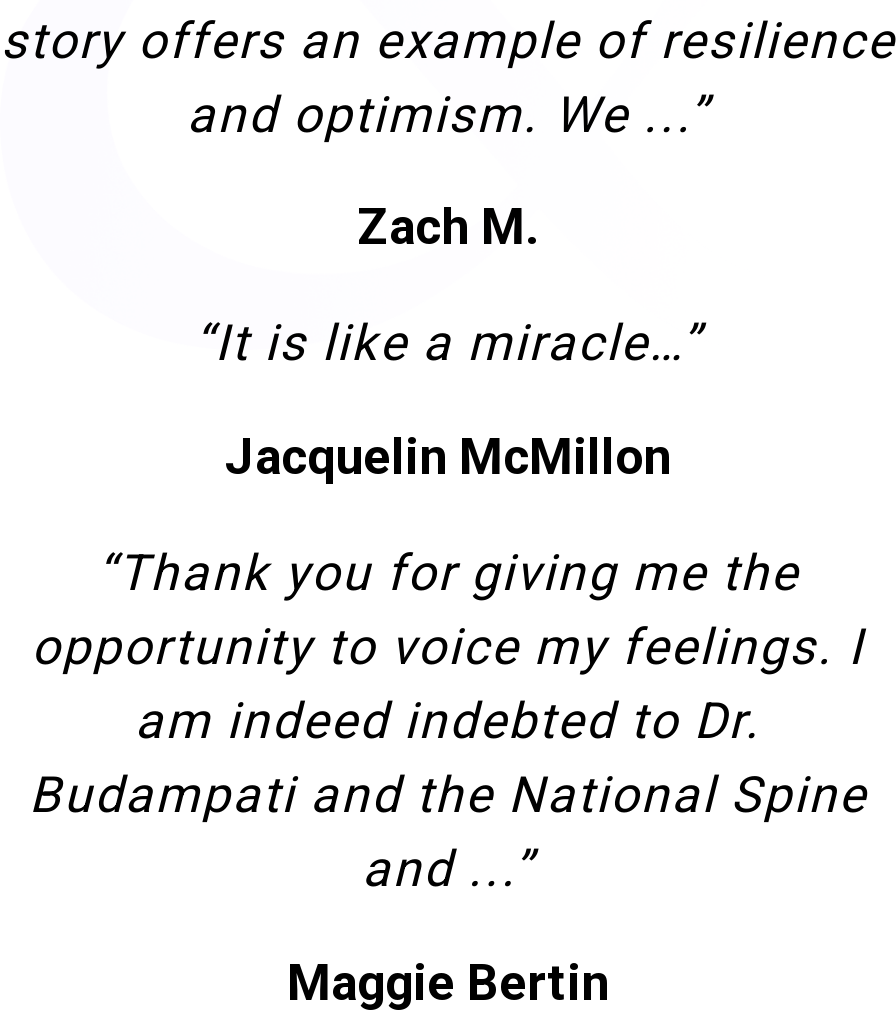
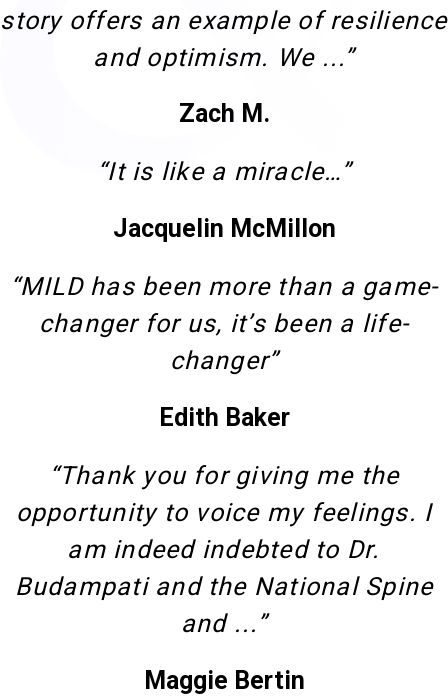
+ “MILD has been more than a game-
+ changer for us, it’s been a life-
+ changer”
+ Edith Baker
